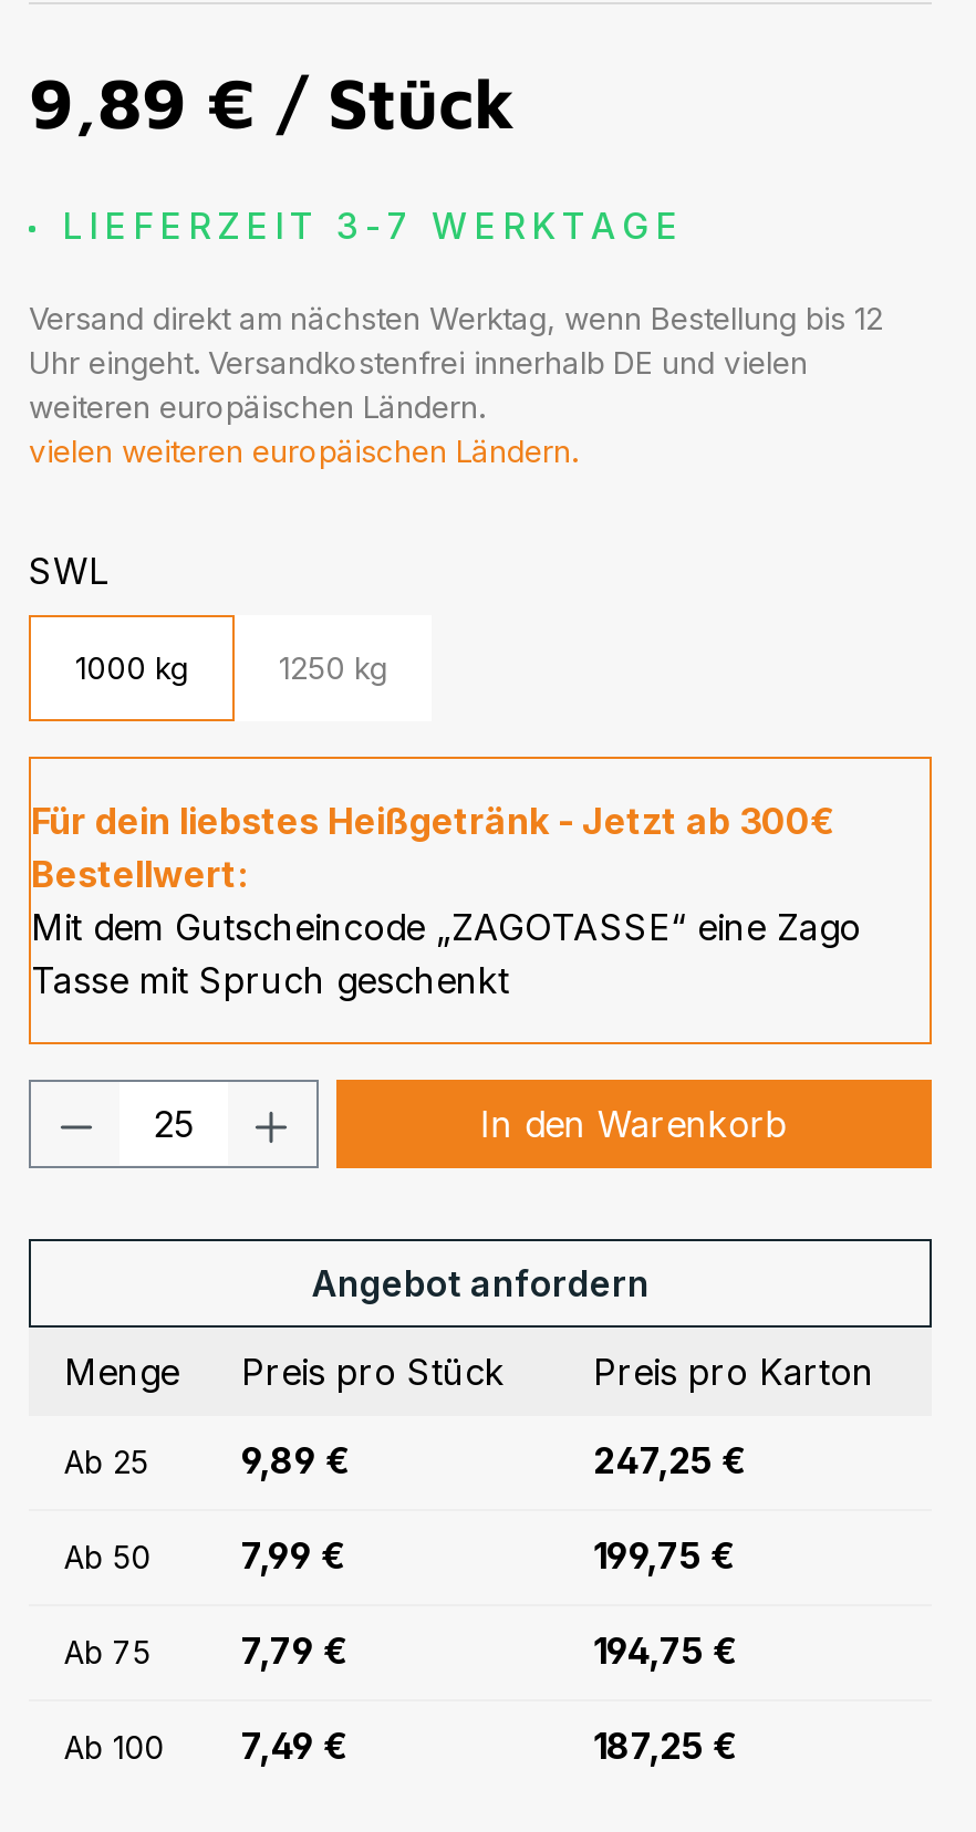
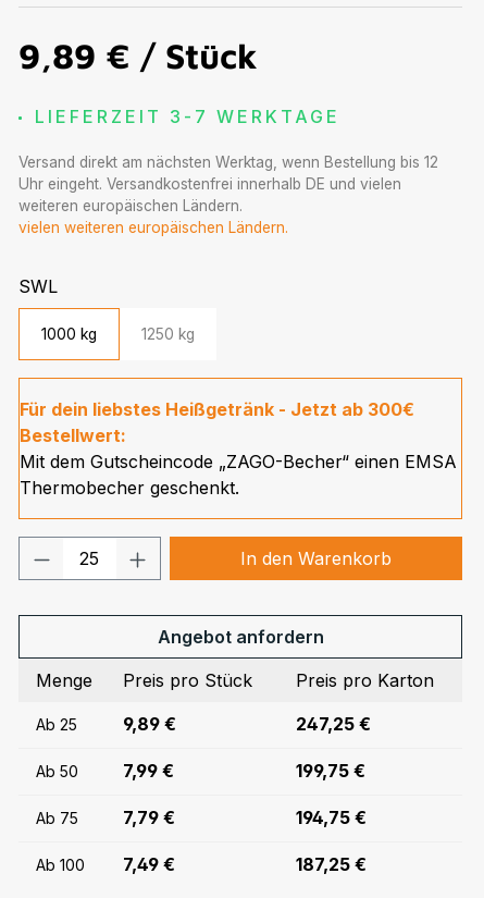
- Mit dem Gutscheincode „ZAGOTASSE“ eine Zago
- Tasse mit Spruch geschenkt
+ Mit dem Gutscheincode „ZAGO-Becher“ einen EMSA
+ Thermobecher geschenkt.
